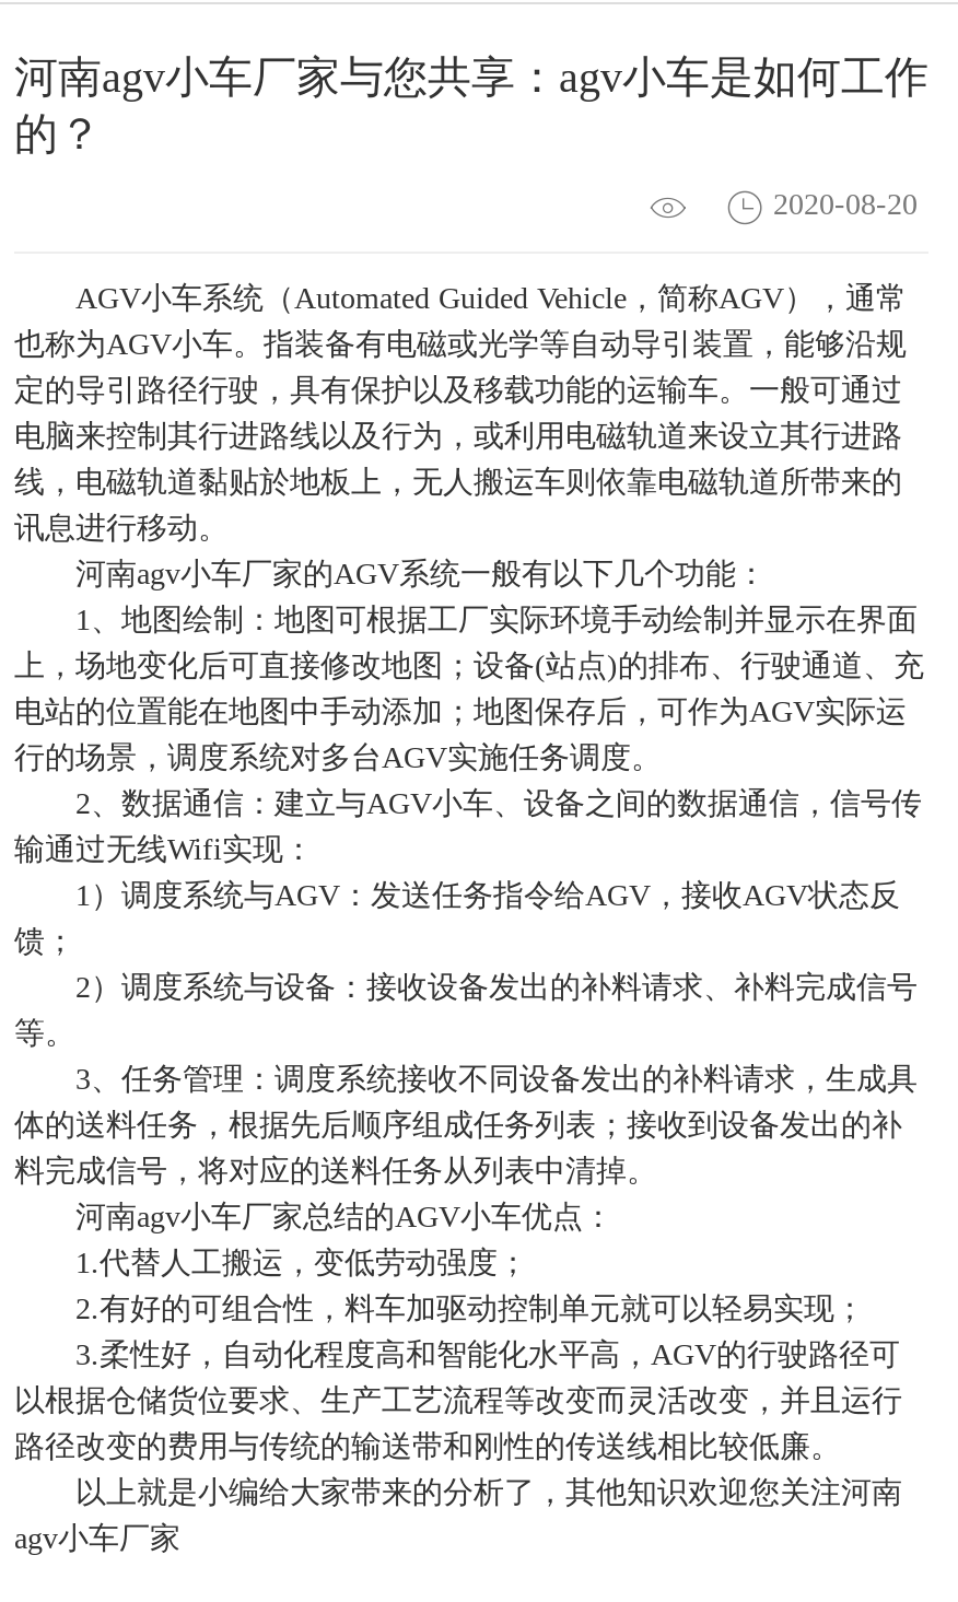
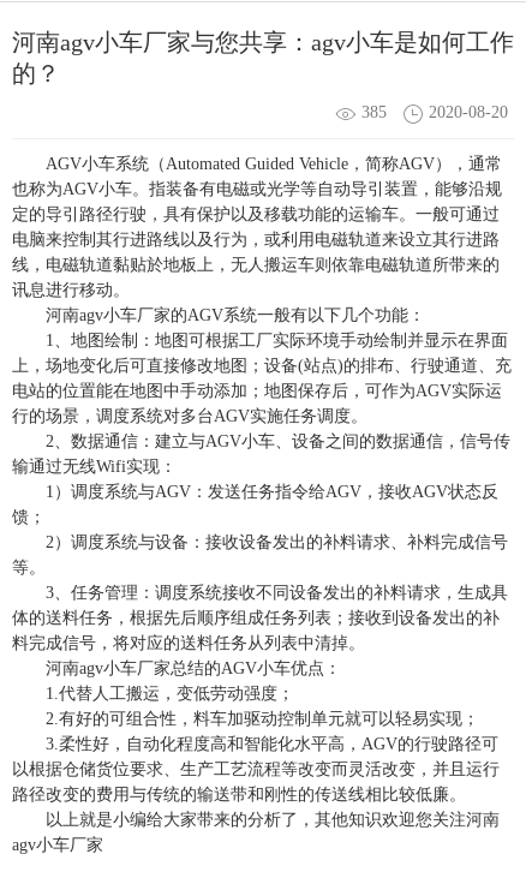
+ 385
